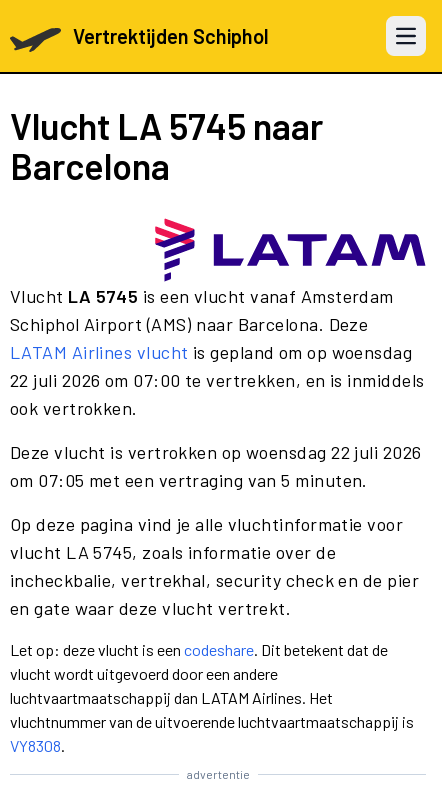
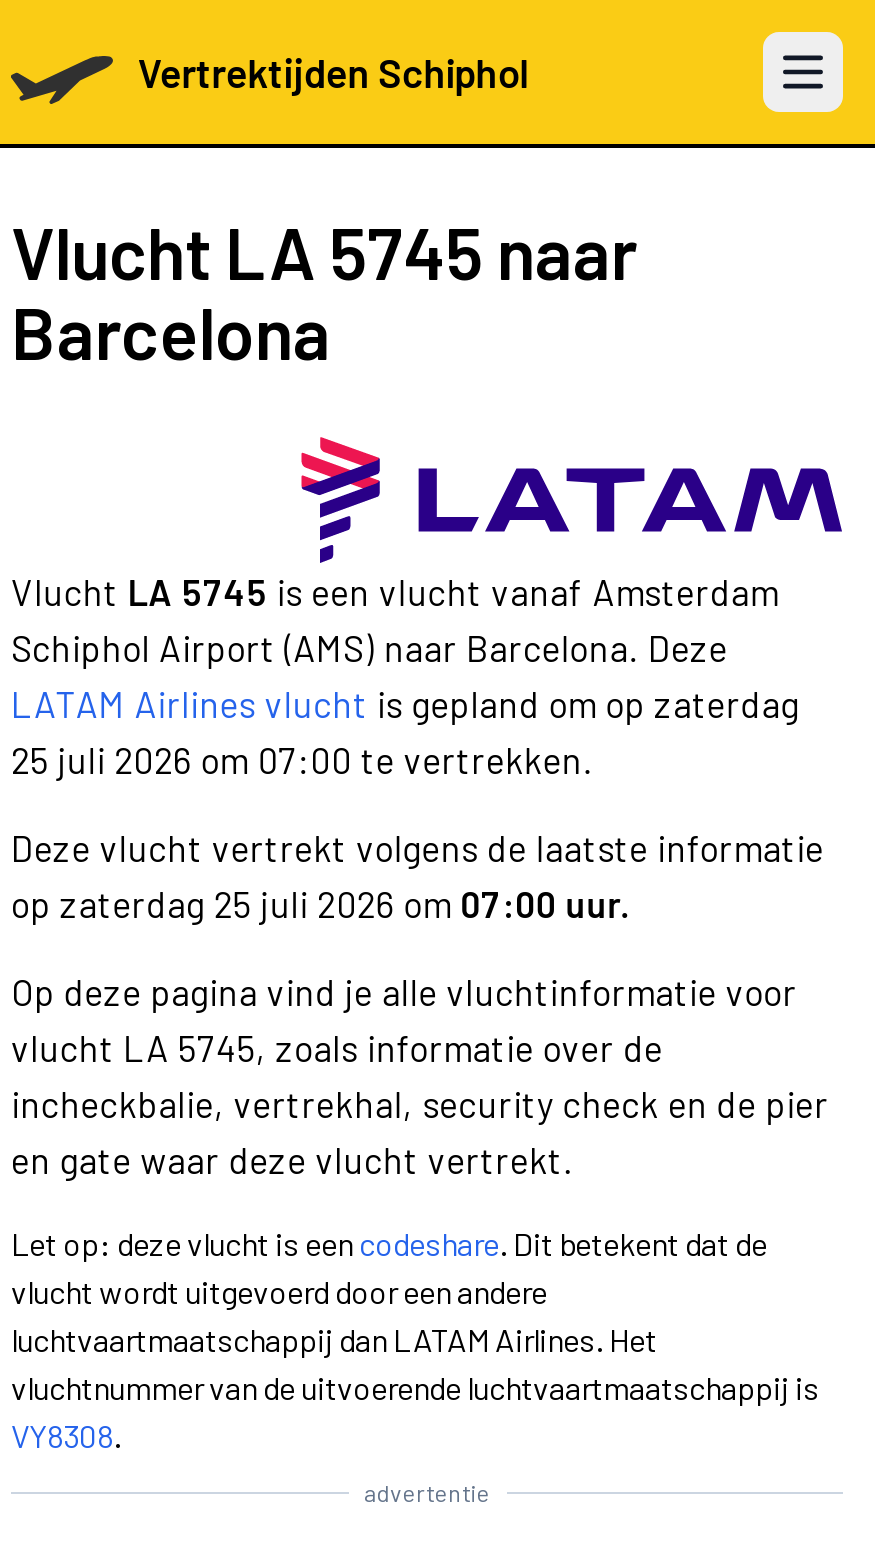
- LATAM Airlines vlucht is gepland om op woensdag
- 22 juli 2026 om 07:00 te vertrekken, en is inmiddels
- ook vertrokken.
+ LATAM Airlines vlucht is gepland om op zaterdag
+ 25 juli 2026 om 07:00 te vertrekken.

- Deze vlucht is vertrokken op woensdag 22 juli 2026
- om 07:05 met een vertraging van 5 minuten.
+ Deze vlucht vertrekt volgens de laatste informatie
+ op zaterdag 25 juli 2026 om 07:00 uur.
